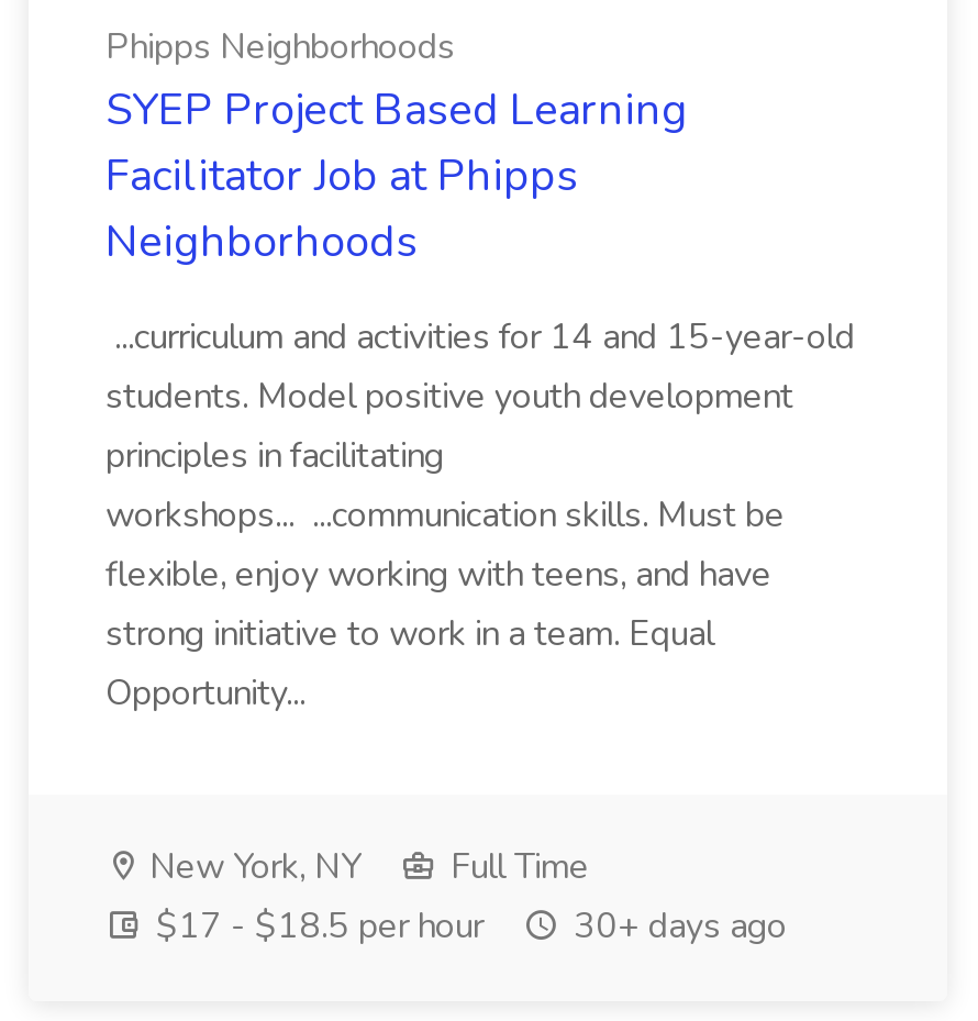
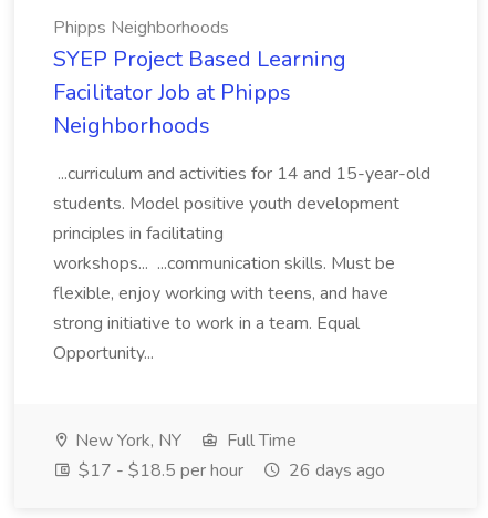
- $17 - $18.5 per hour 30+ days ago
+ $17 - $18.5 per hour 26 days ago
